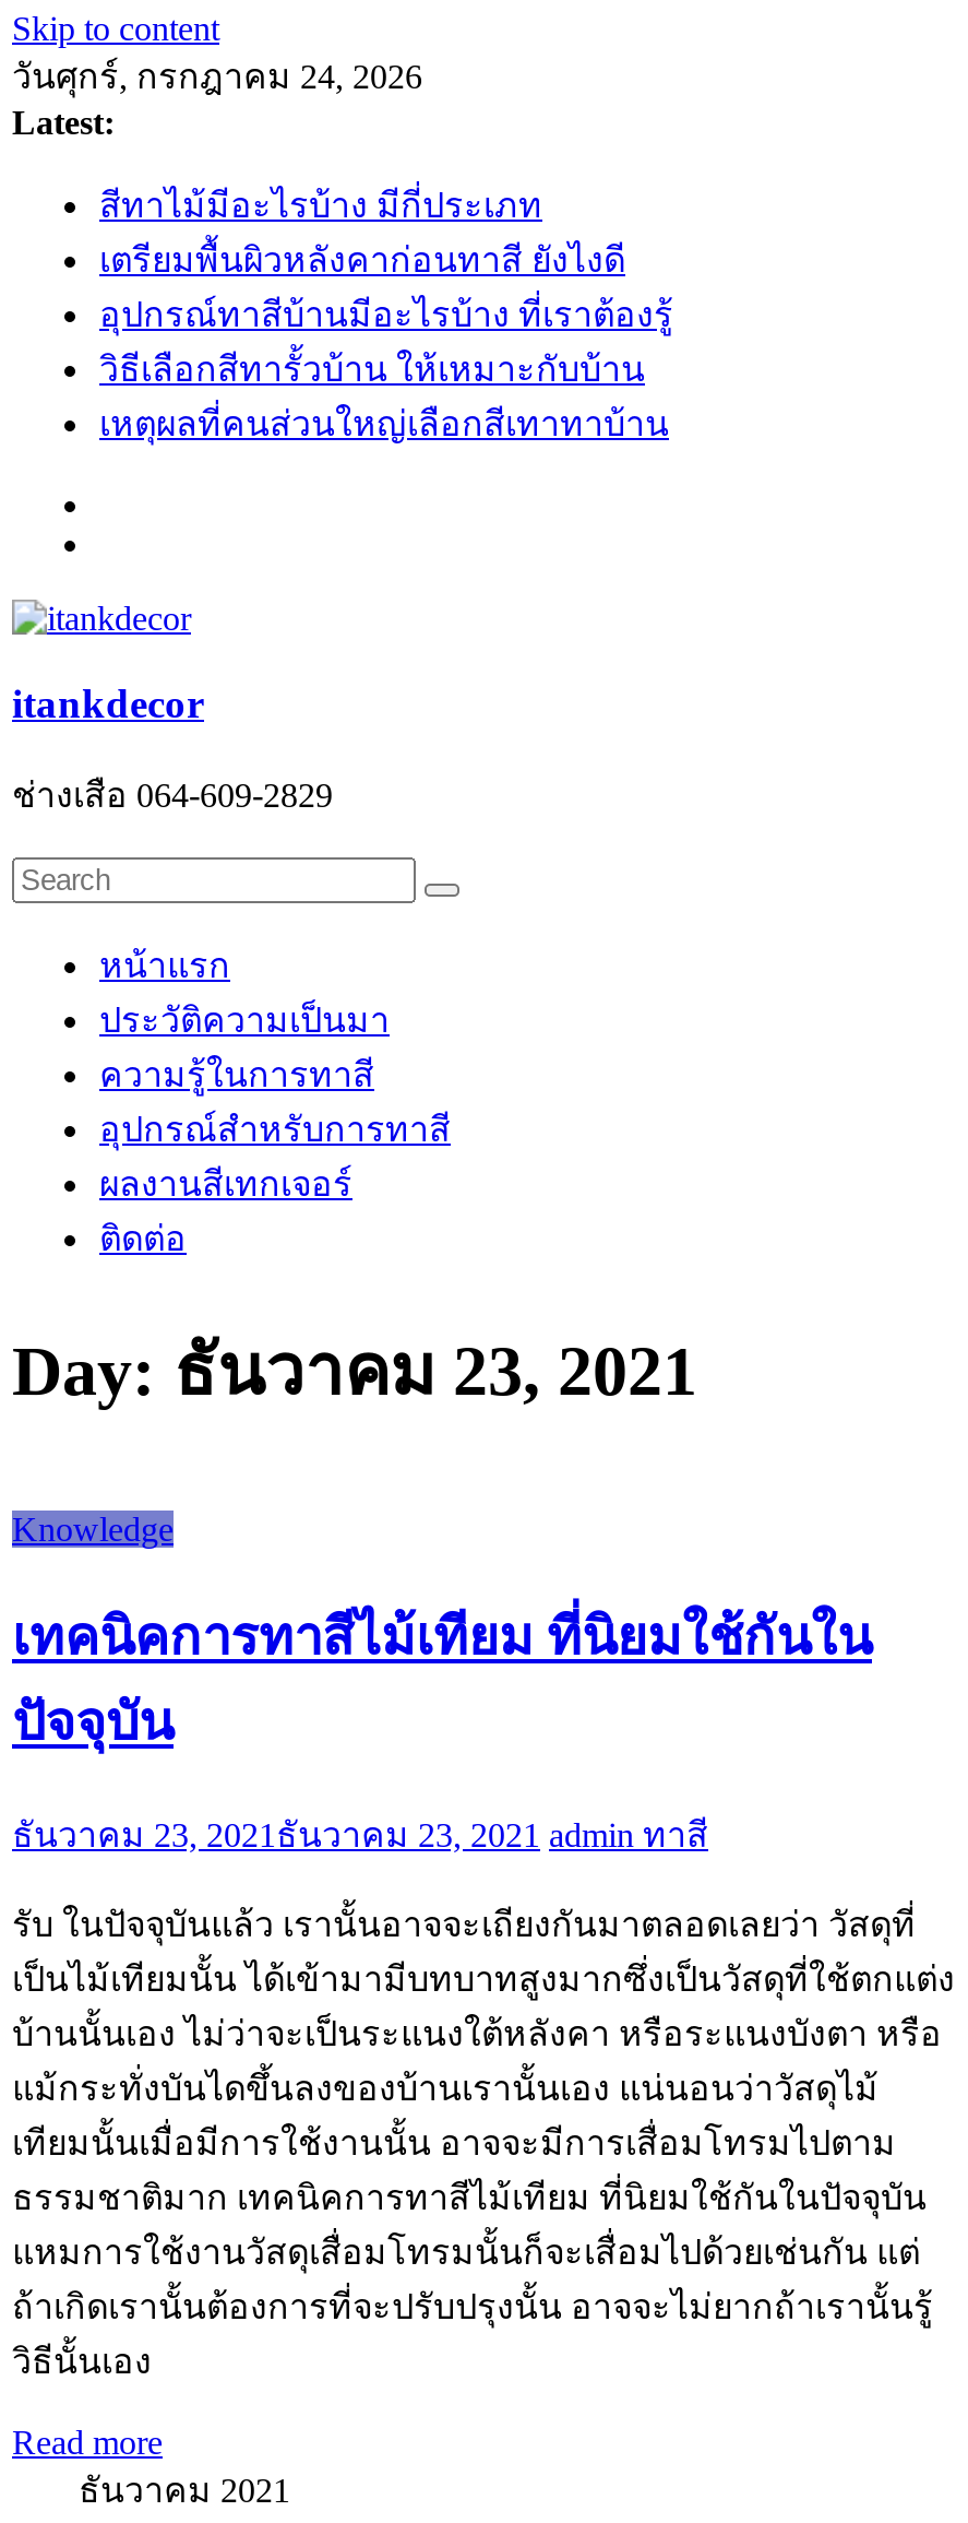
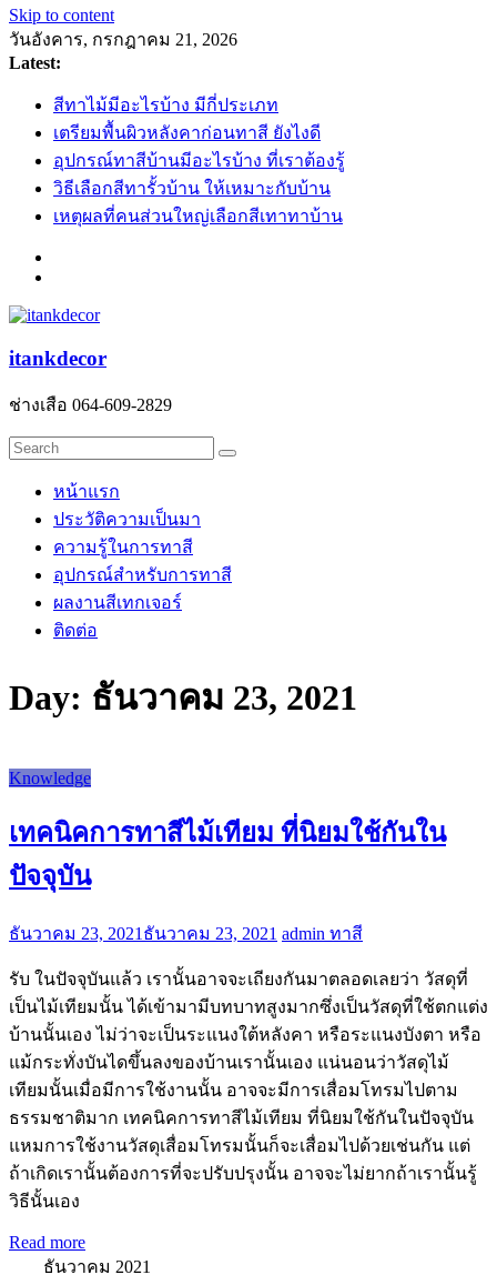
- วันศุกร์, กรกฎาคม 24, 2026
+ วันอังคาร, กรกฎาคม 21, 2026
